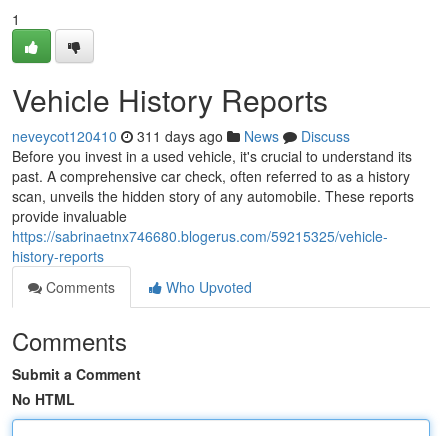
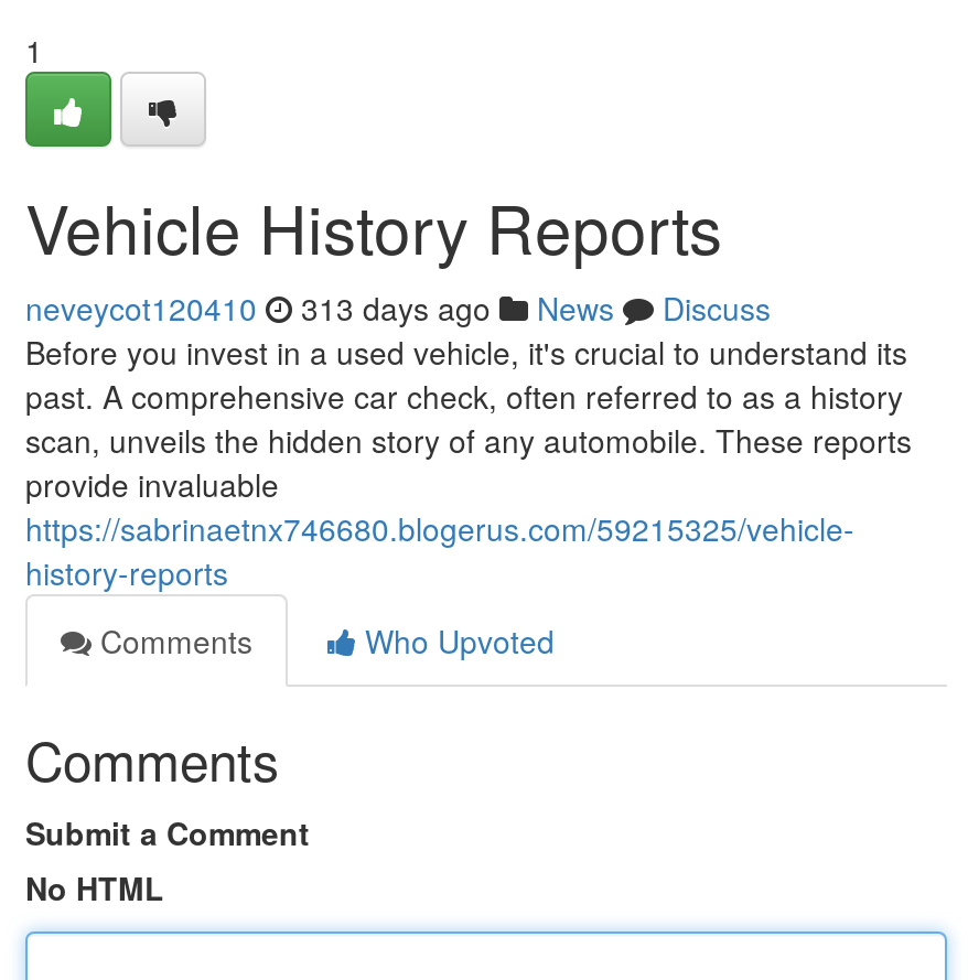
- neveycot120410 311 days ago News Discuss
+ neveycot120410 313 days ago News Discuss
